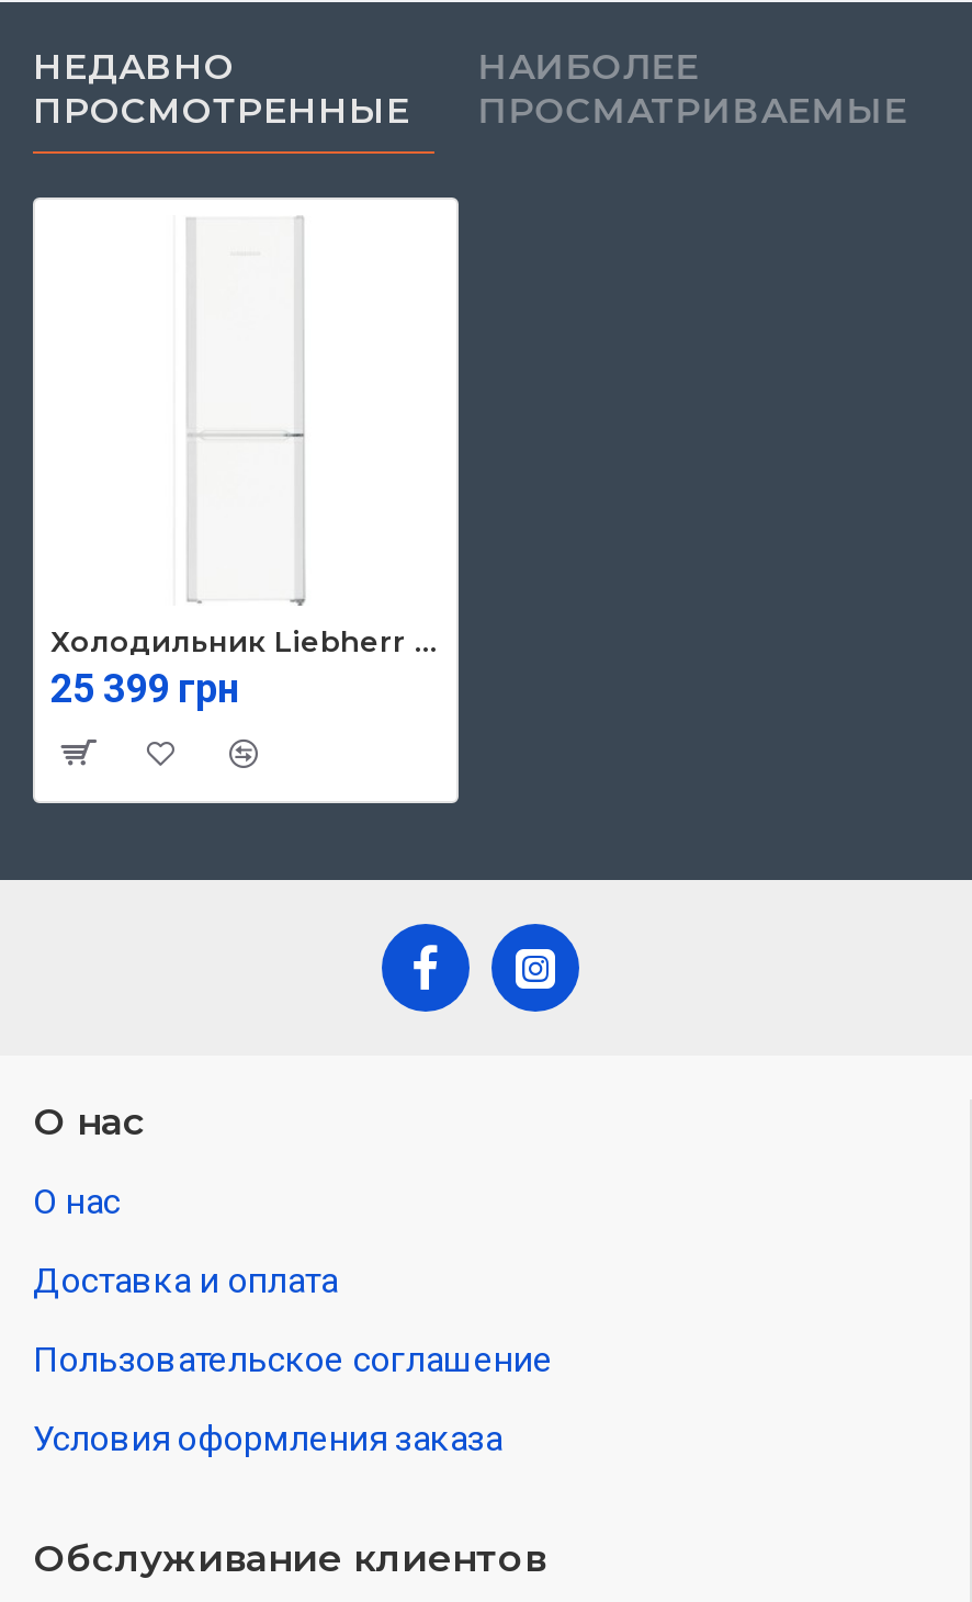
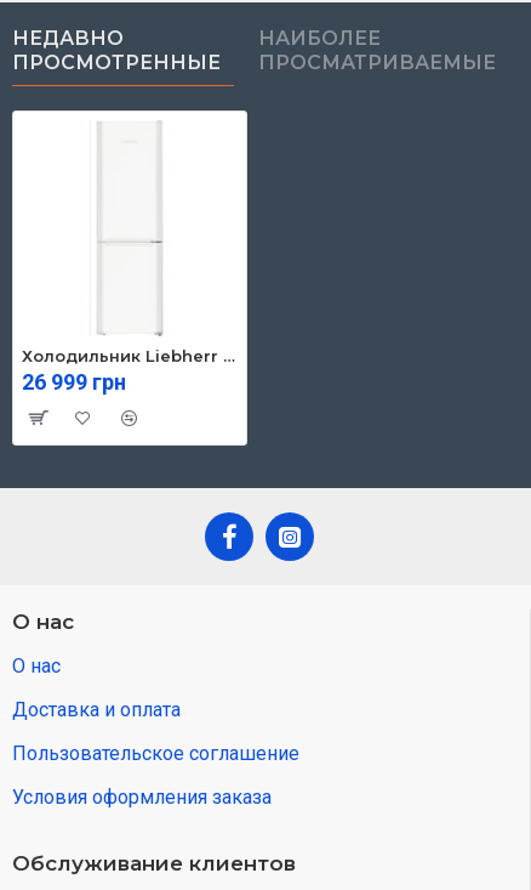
- 25 399 грн
+ 26 999 грн
